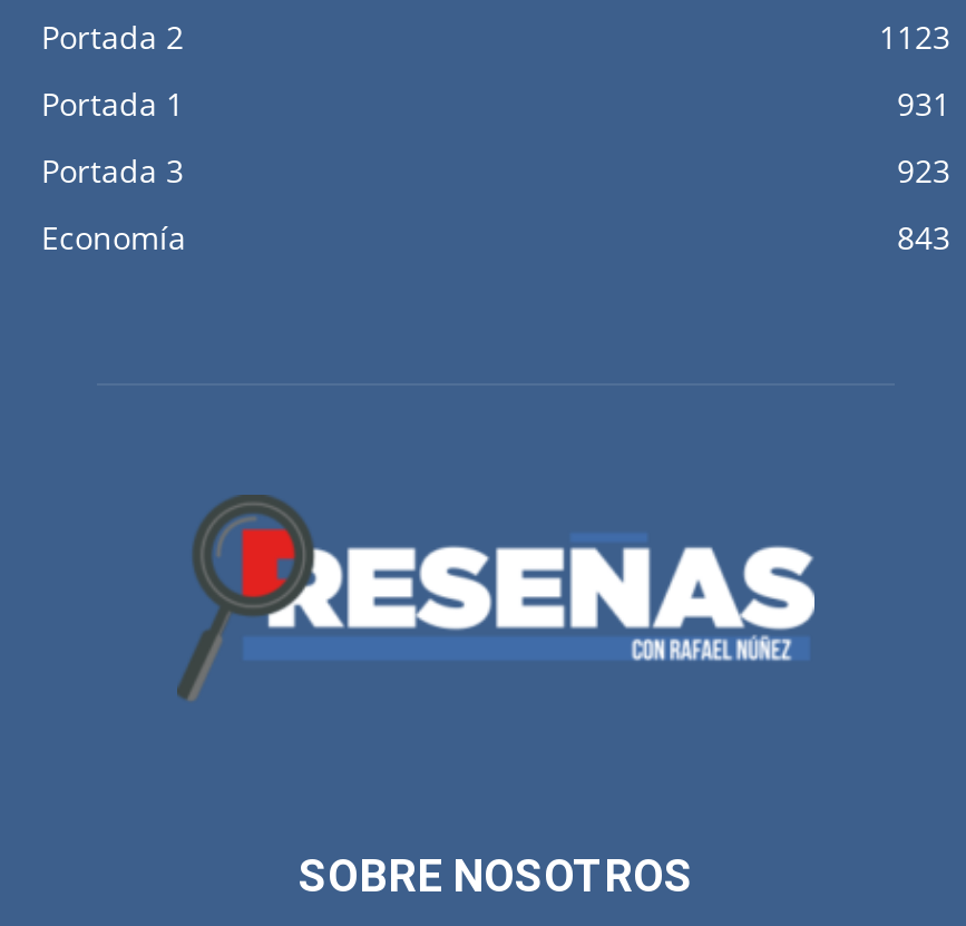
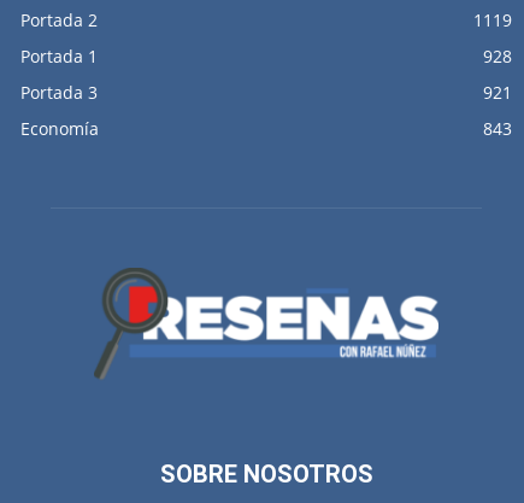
- 1123
+ 1119

- 931
+ 928

- 923
+ 921
